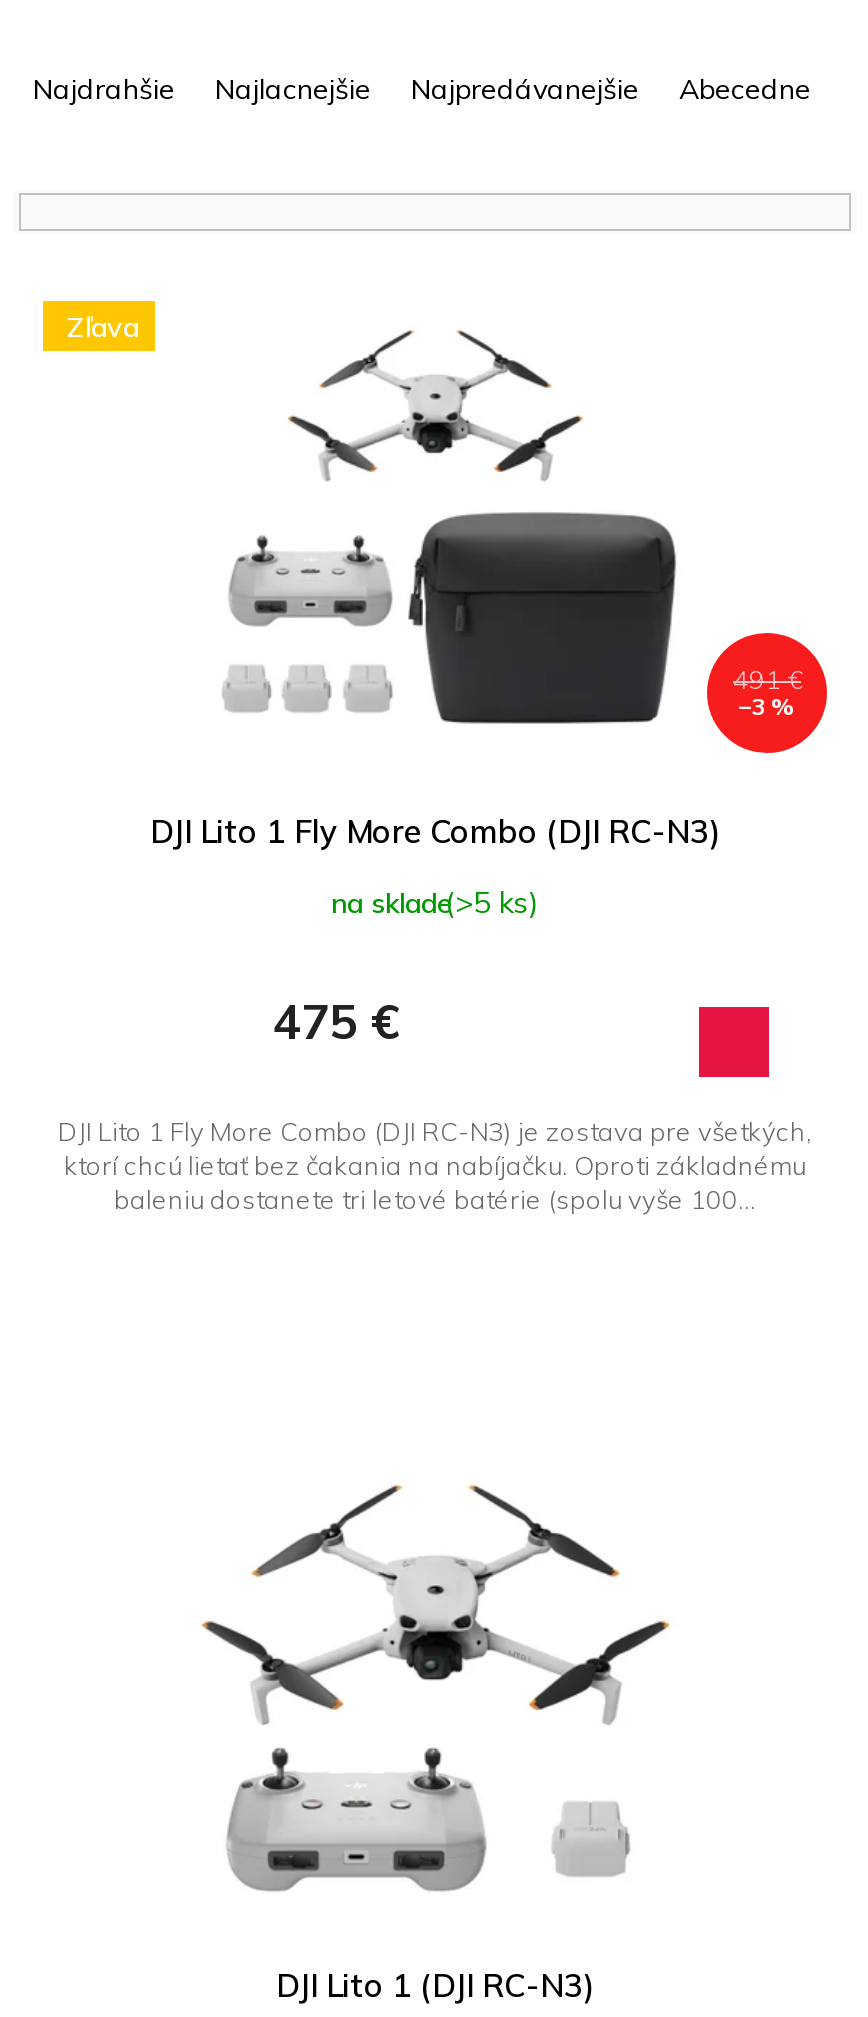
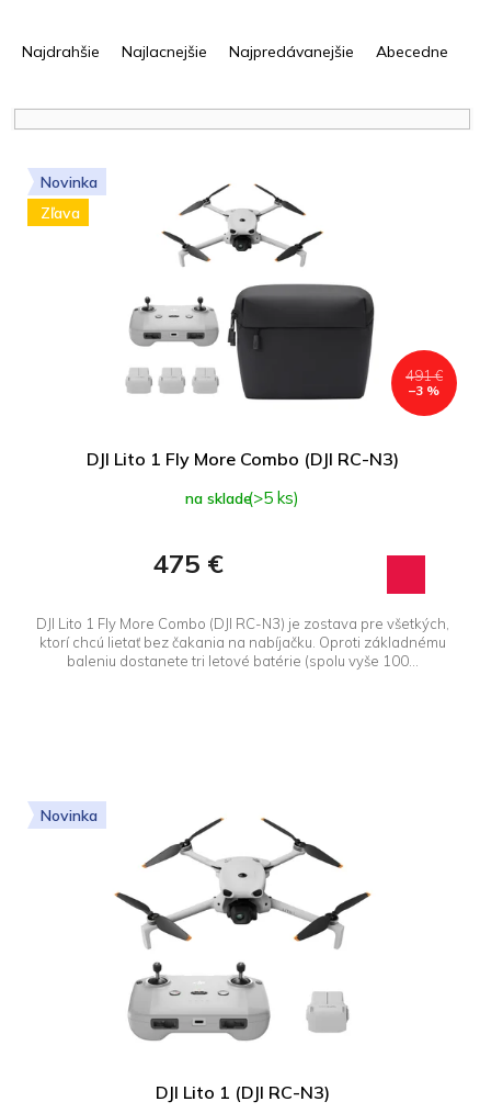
moved down: Zľava

+ Novinka

+ Novinka
